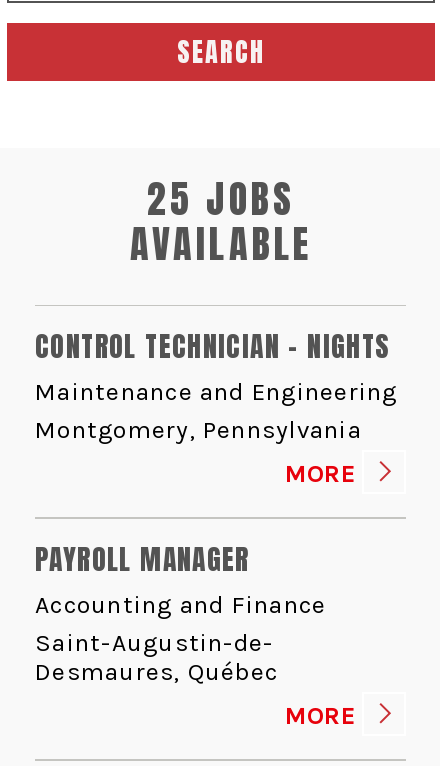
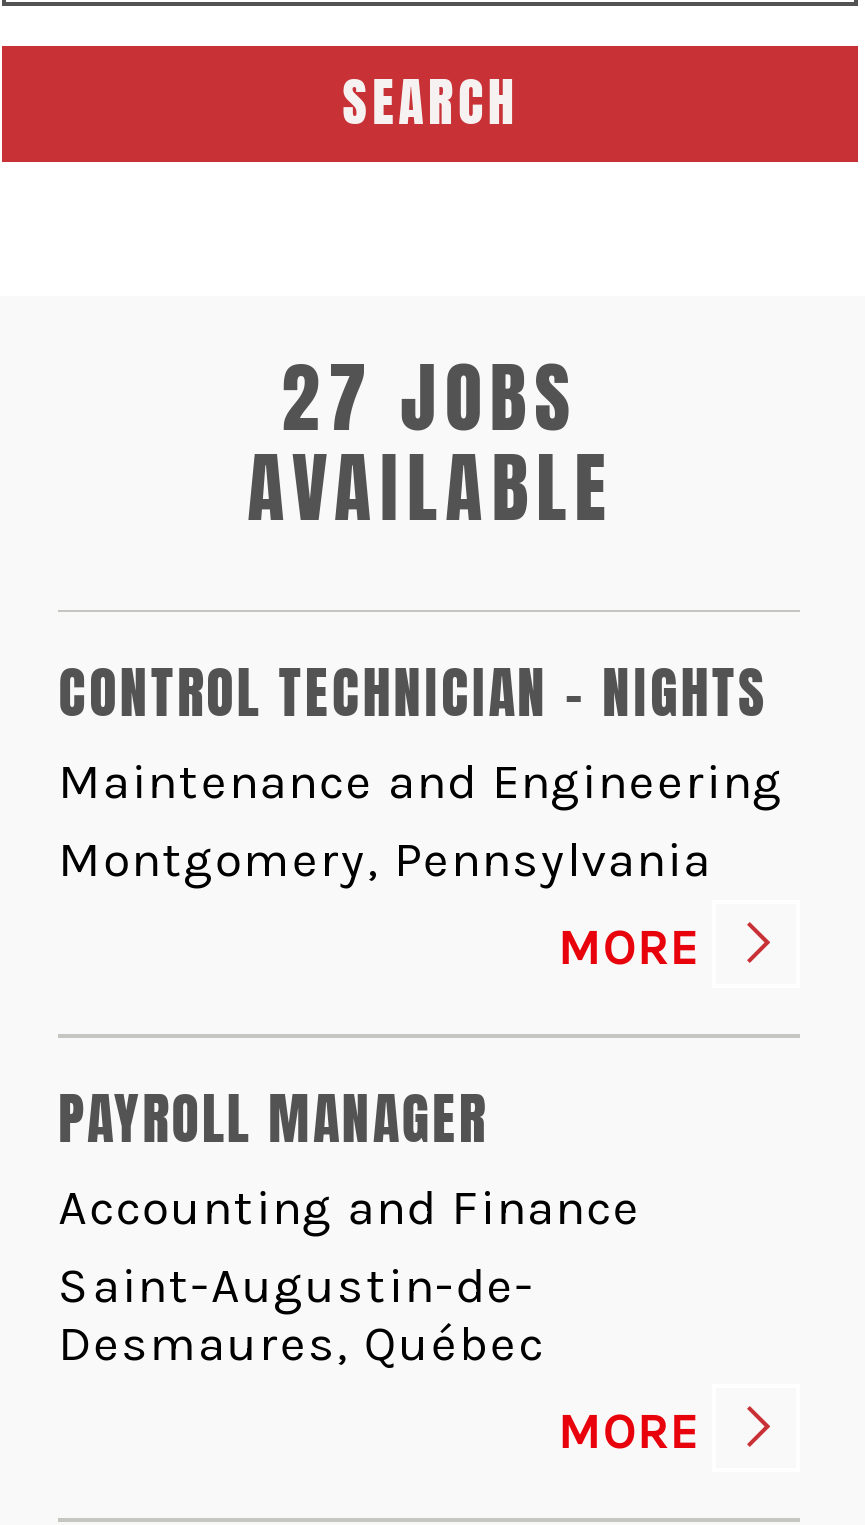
- 25 JOBS
+ 27 JOBS
